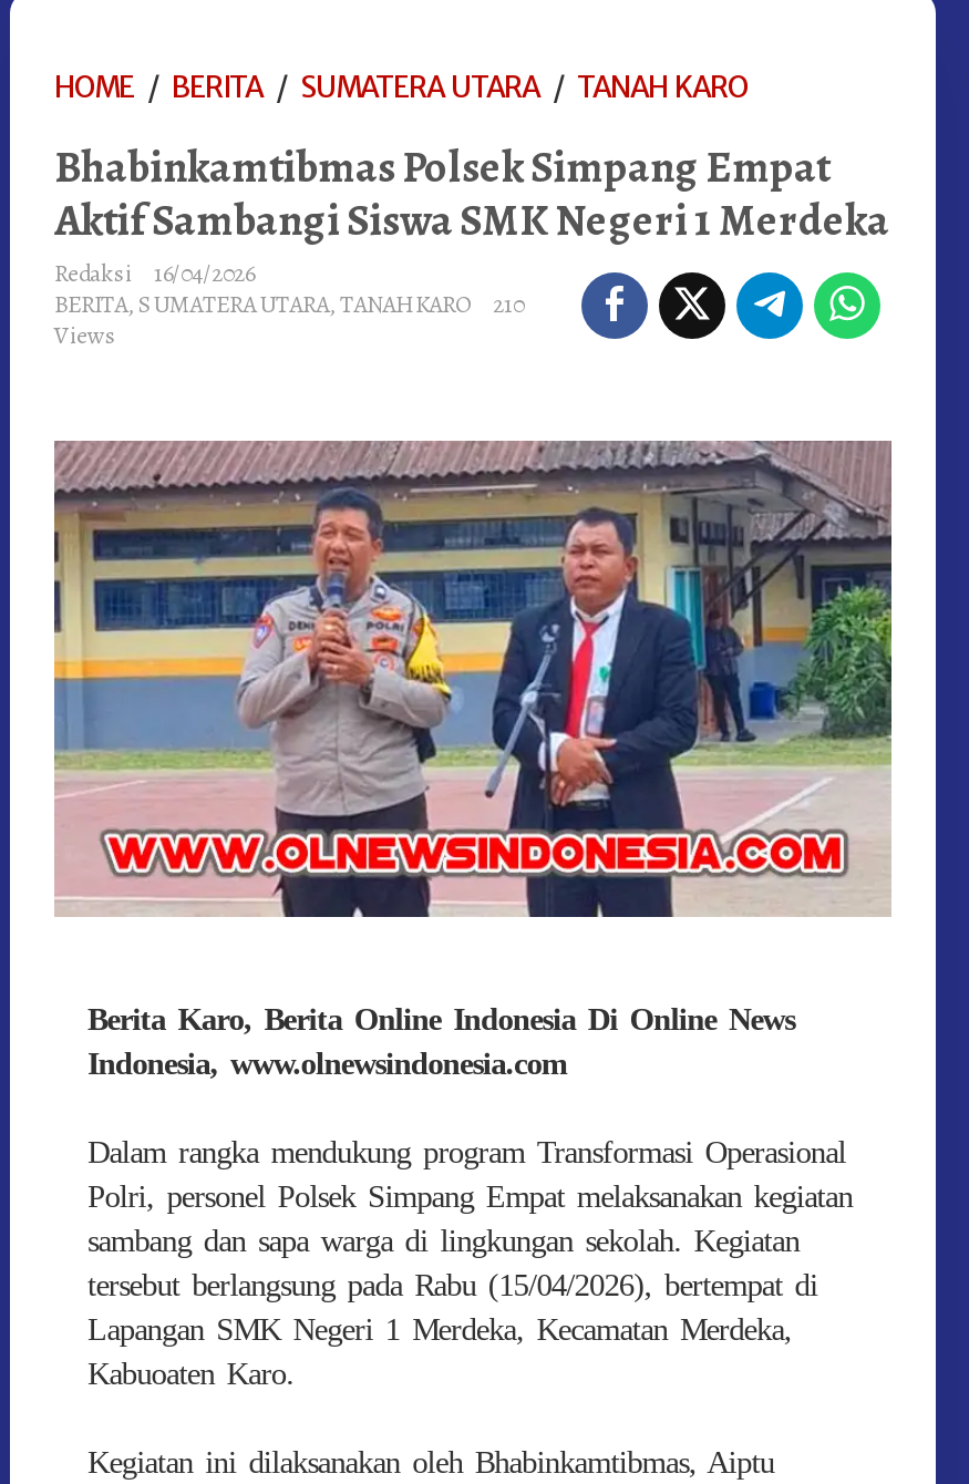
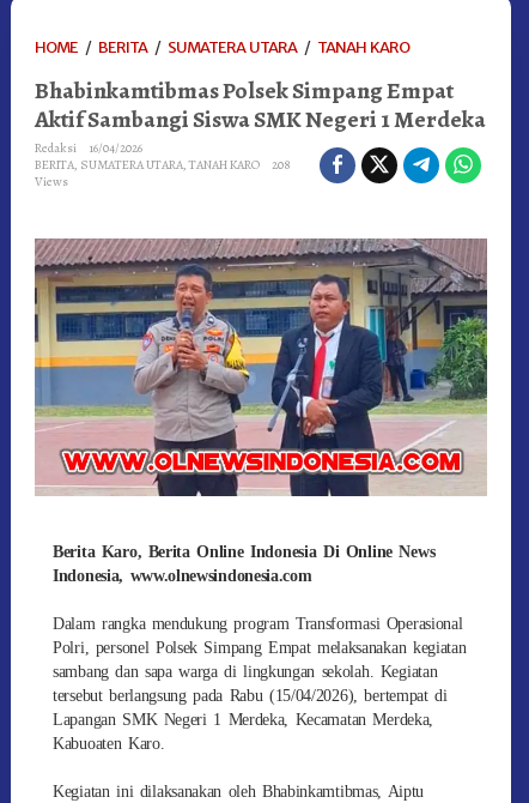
- BERITA, SUMATERA UTARA,TANAH KARO 210
+ BERITA, SUMATERA UTARA,TANAH KARO 208
